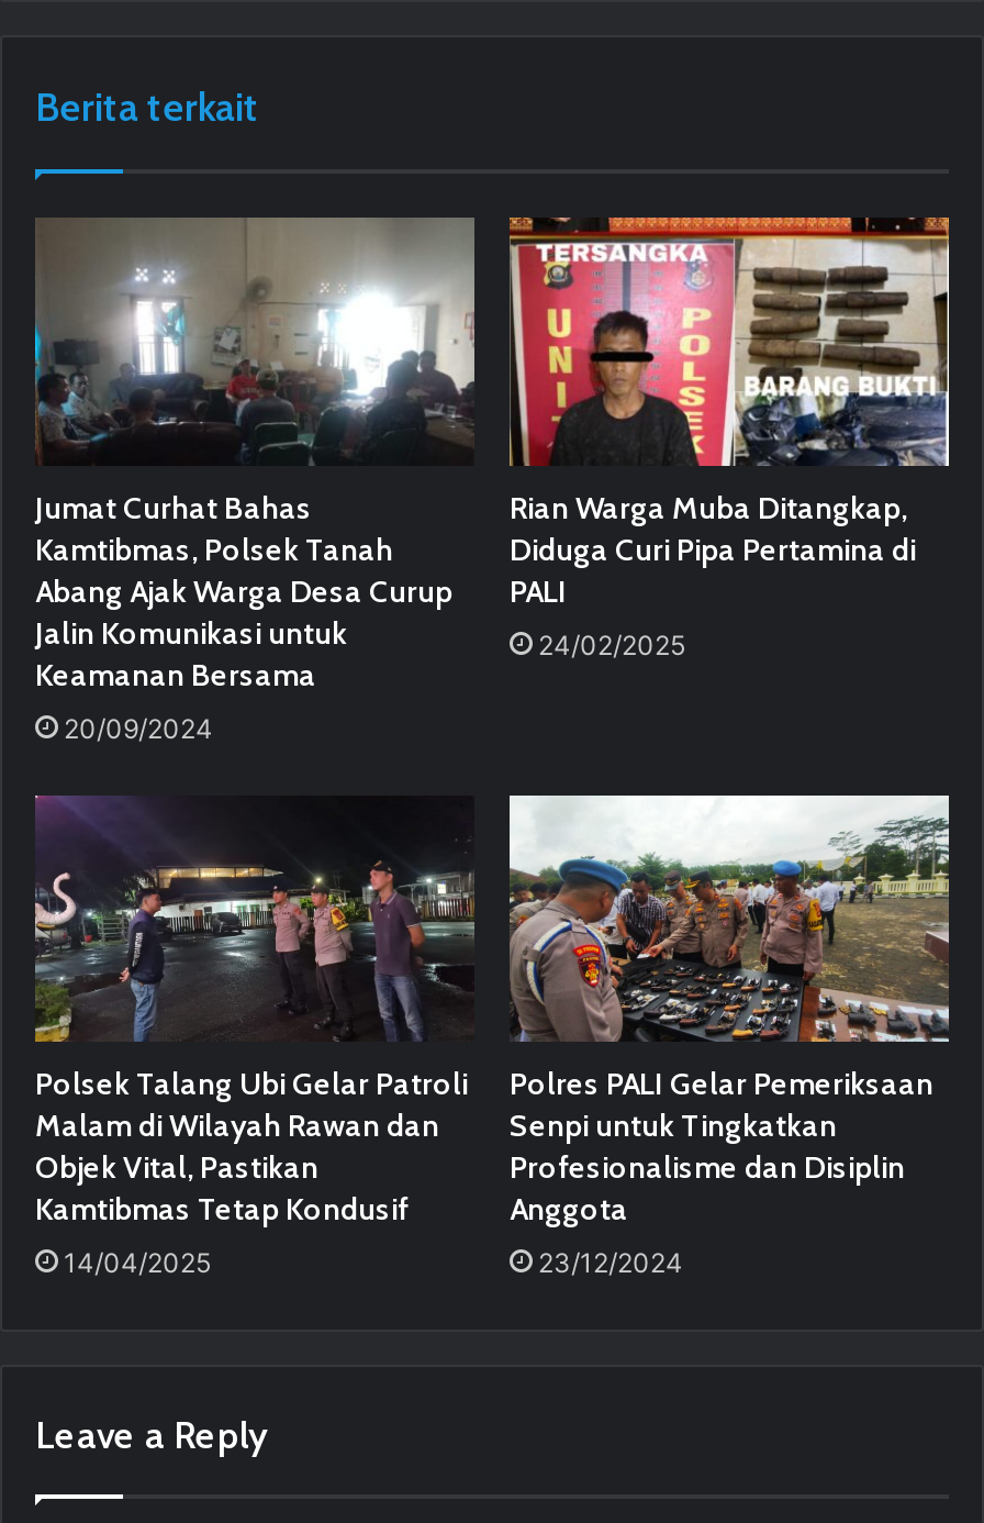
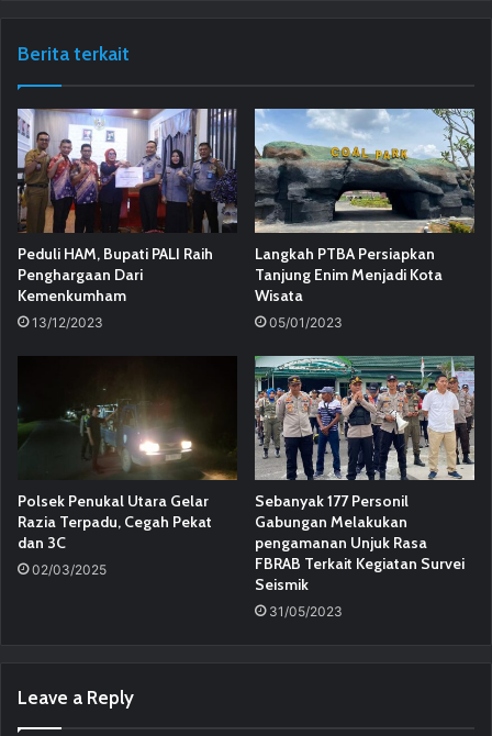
- [image]
- Jumat Curhat Bahas
- Kamtibmas, Polsek Tanah
- Abang Ajak Warga Desa Curup
- Jalin Komunikasi untuk
- Keamanan Bersama
- 20/09/2024
+ [image]
+ Peduli HAM, Bupati PALI Raih
+ Penghargaan Dari
+ Kemenkumham
+ 13/12/2023

- [image]
- Rian Warga Muba Ditangkap,
- Diduga Curi Pipa Pertamina di
- PALI
- 24/02/2025
+ [image]
+ Langkah PTBA Persiapkan
+ Tanjung Enim Menjadi Kota
+ Wisata
+ 05/01/2023

- [image]
+ [image]

- [image]
- Polres PALI Gelar Pemeriksaan
- Senpi untuk Tingkatkan
- Profesionalisme dan Disiplin
- Anggota
- 23/12/2024
+ [image]
+ Sebanyak 177 Personil
+ Gabungan Melakukan
+ pengamanan Unjuk Rasa
+ FBRAB Terkait Kegiatan Survei
+ Seismik
+ 31/05/2023

- Polsek Talang Ubi Gelar Patroli
- Malam di Wilayah Rawan dan
- Objek Vital, Pastikan
- Kamtibmas Tetap Kondusif
- 14/04/2025
+ Polsek Penukal Utara Gelar
+ Razia Terpadu, Cegah Pekat
+ dan 3C
+ 02/03/2025
